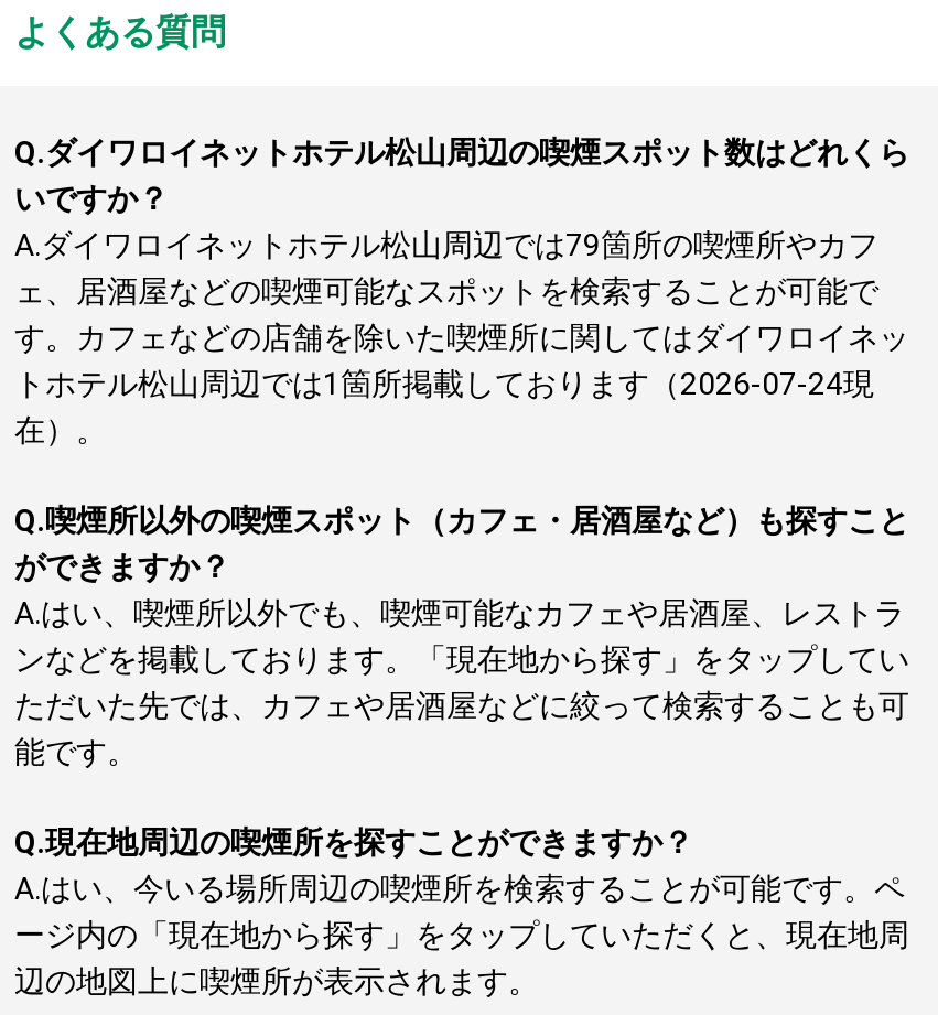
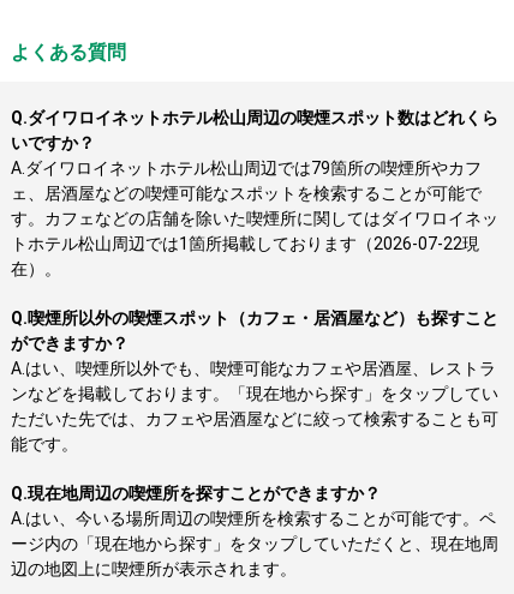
- トホテル松山周辺では1箇所掲載しております（2026-07-24現
+ トホテル松山周辺では1箇所掲載しております（2026-07-22現
